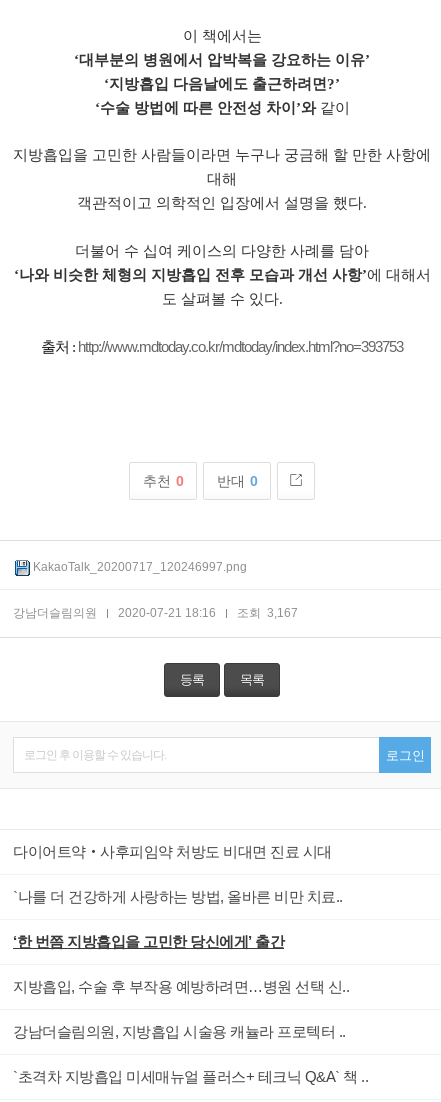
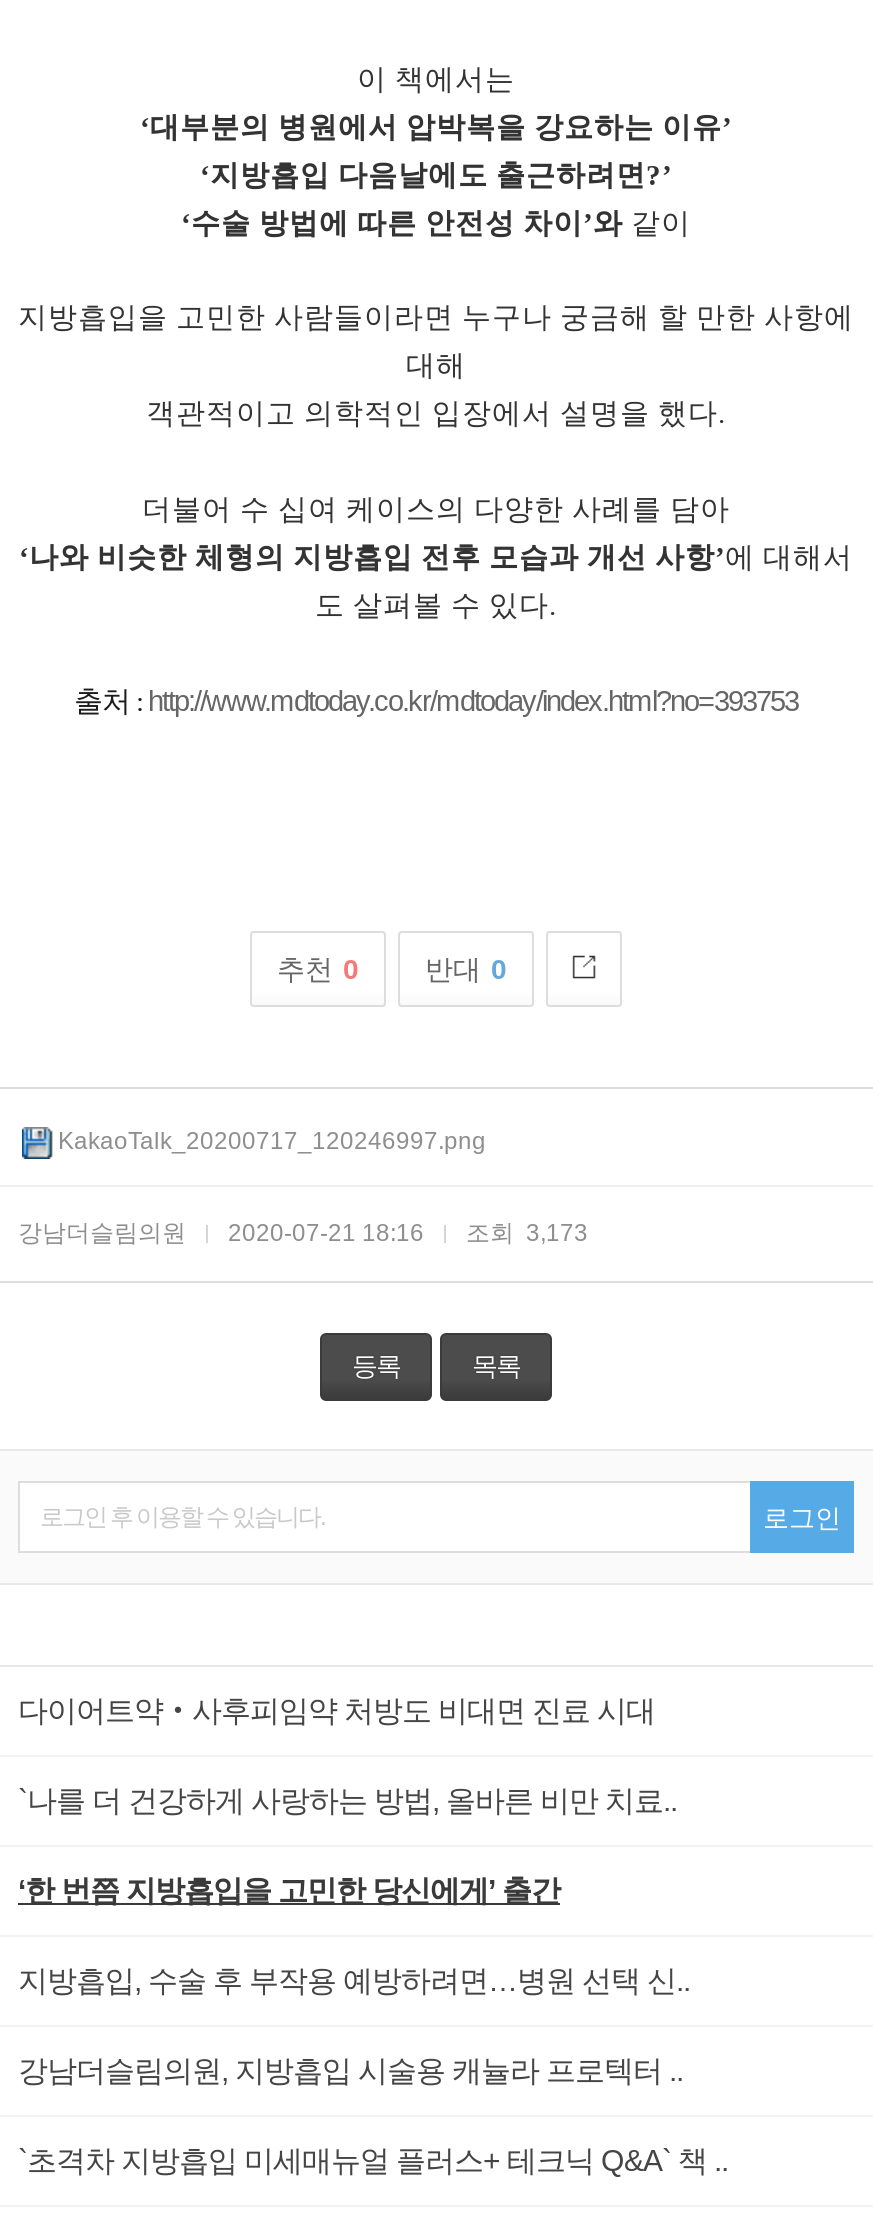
- 강남더슬림의원 2020-07-21 18:16 조회 3,167
+ 강남더슬림의원 2020-07-21 18:16 조회 3,173
